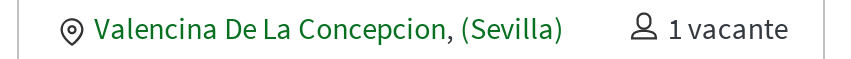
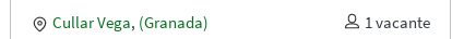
- Valencina De La Concepcion, (Sevilla)
+ Cullar Vega, (Granada)
